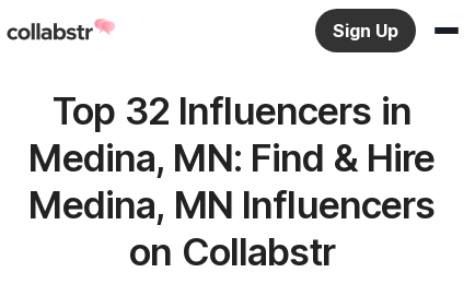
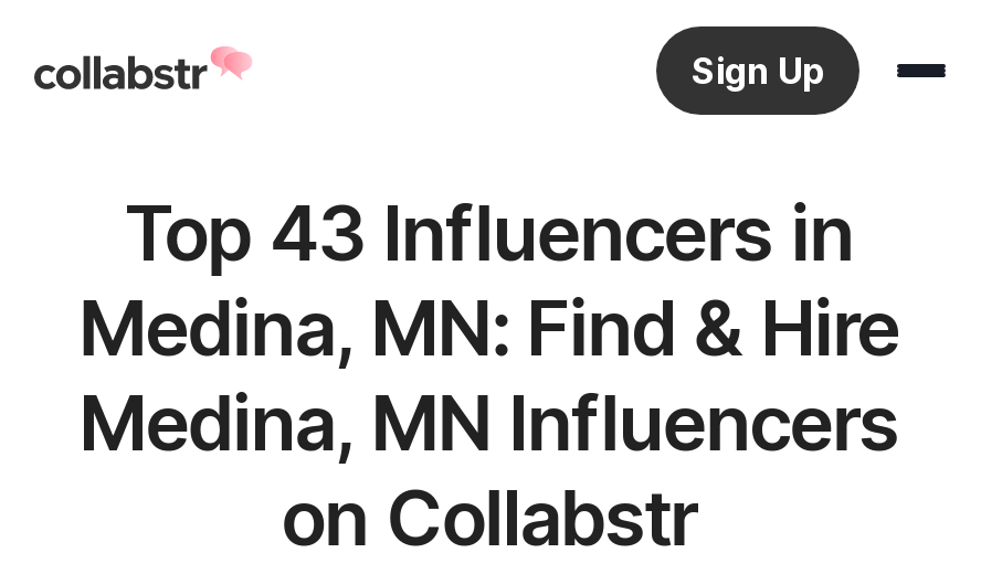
- Top 32 Influencers in
+ Top 43 Influencers in
